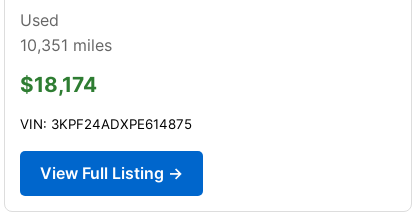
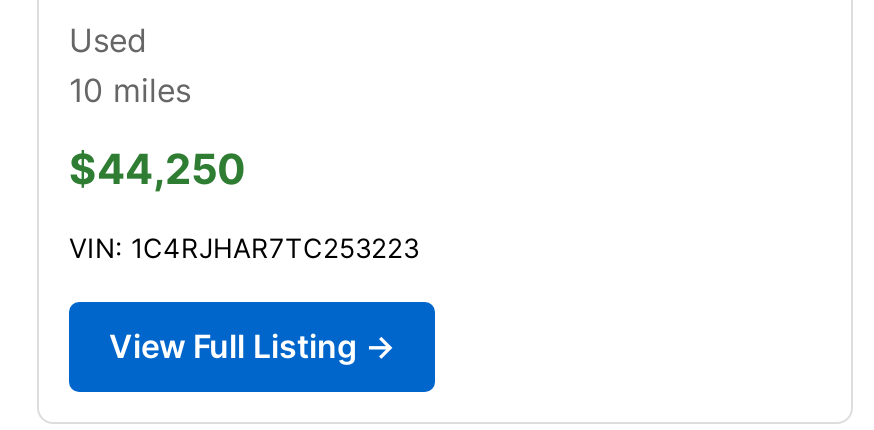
- 10,351 miles
+ 10 miles

- $18,174
+ $44,250

- VIN: 3KPF24ADXPE614875
+ VIN: 1C4RJHAR7TC253223
